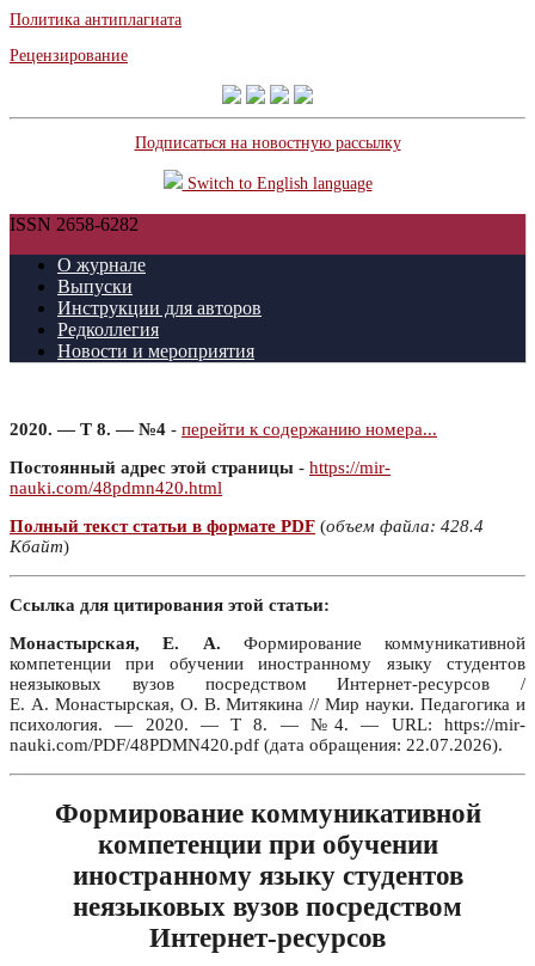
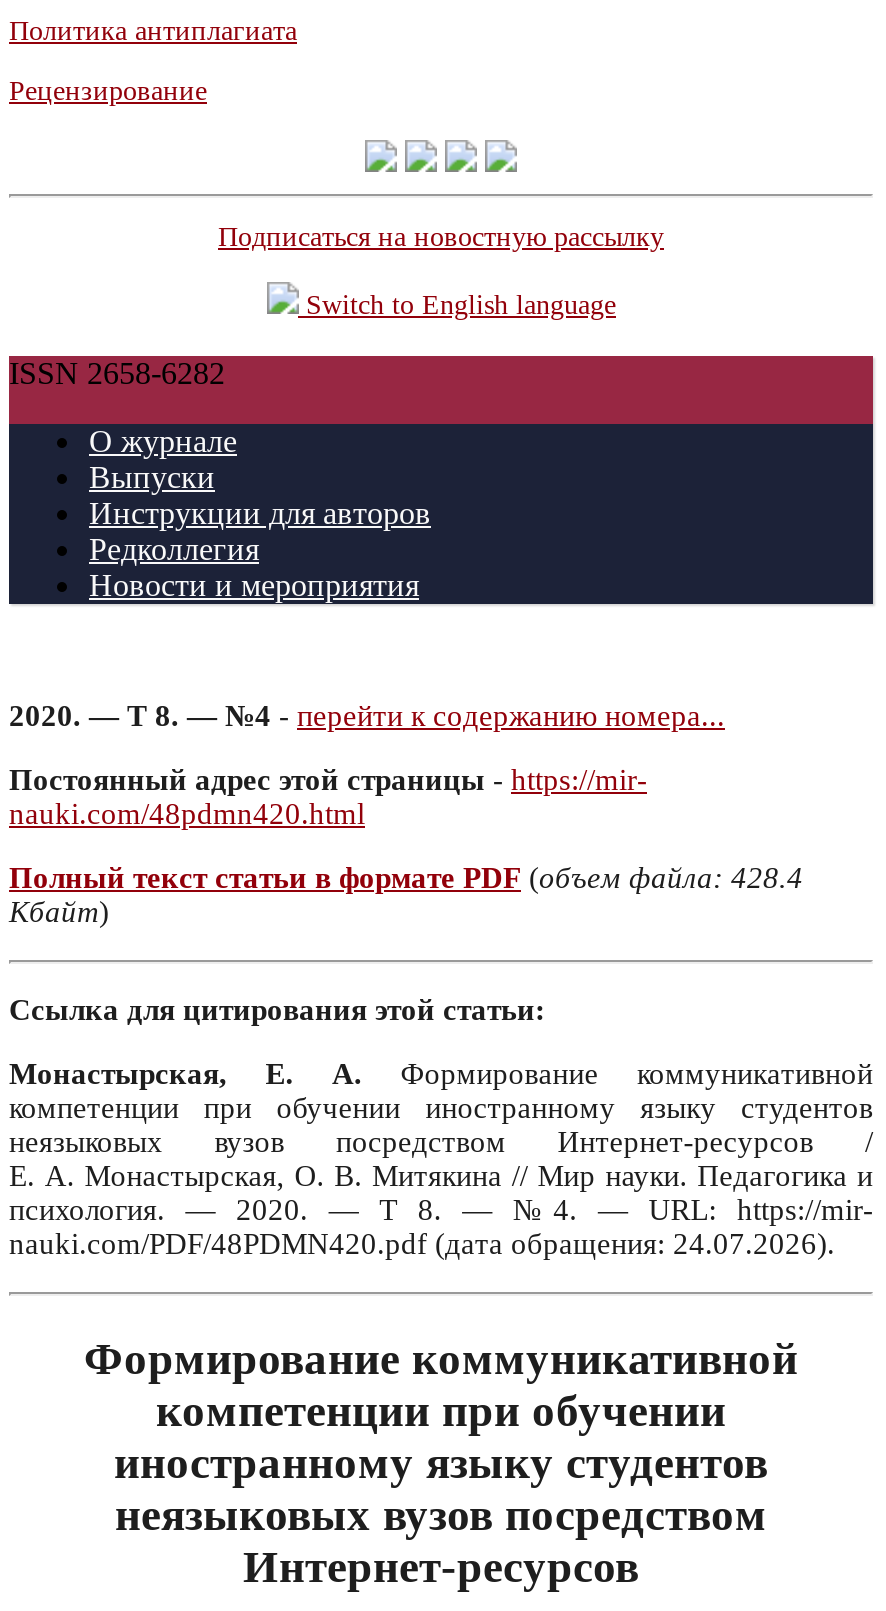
- nauki.com/PDF/48PDMN420.pdf (дата обращения: 22.07.2026).
+ nauki.com/PDF/48PDMN420.pdf (дата обращения: 24.07.2026).
